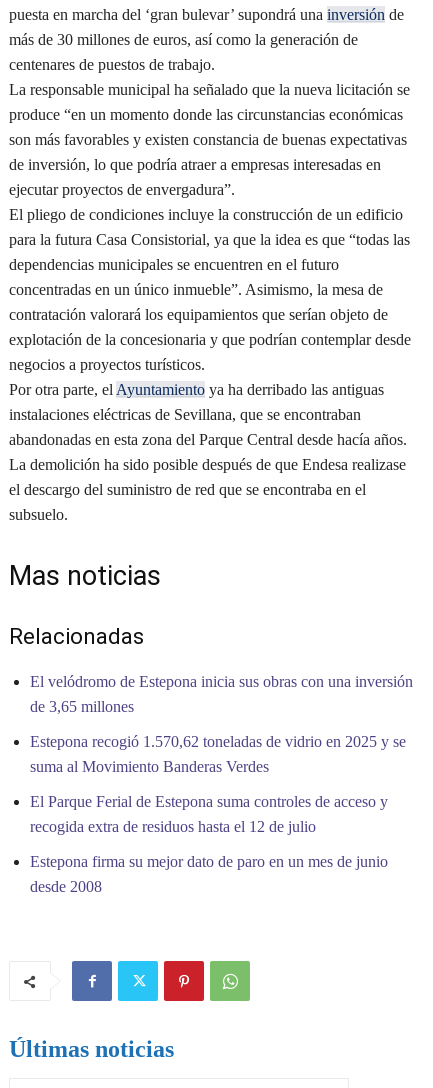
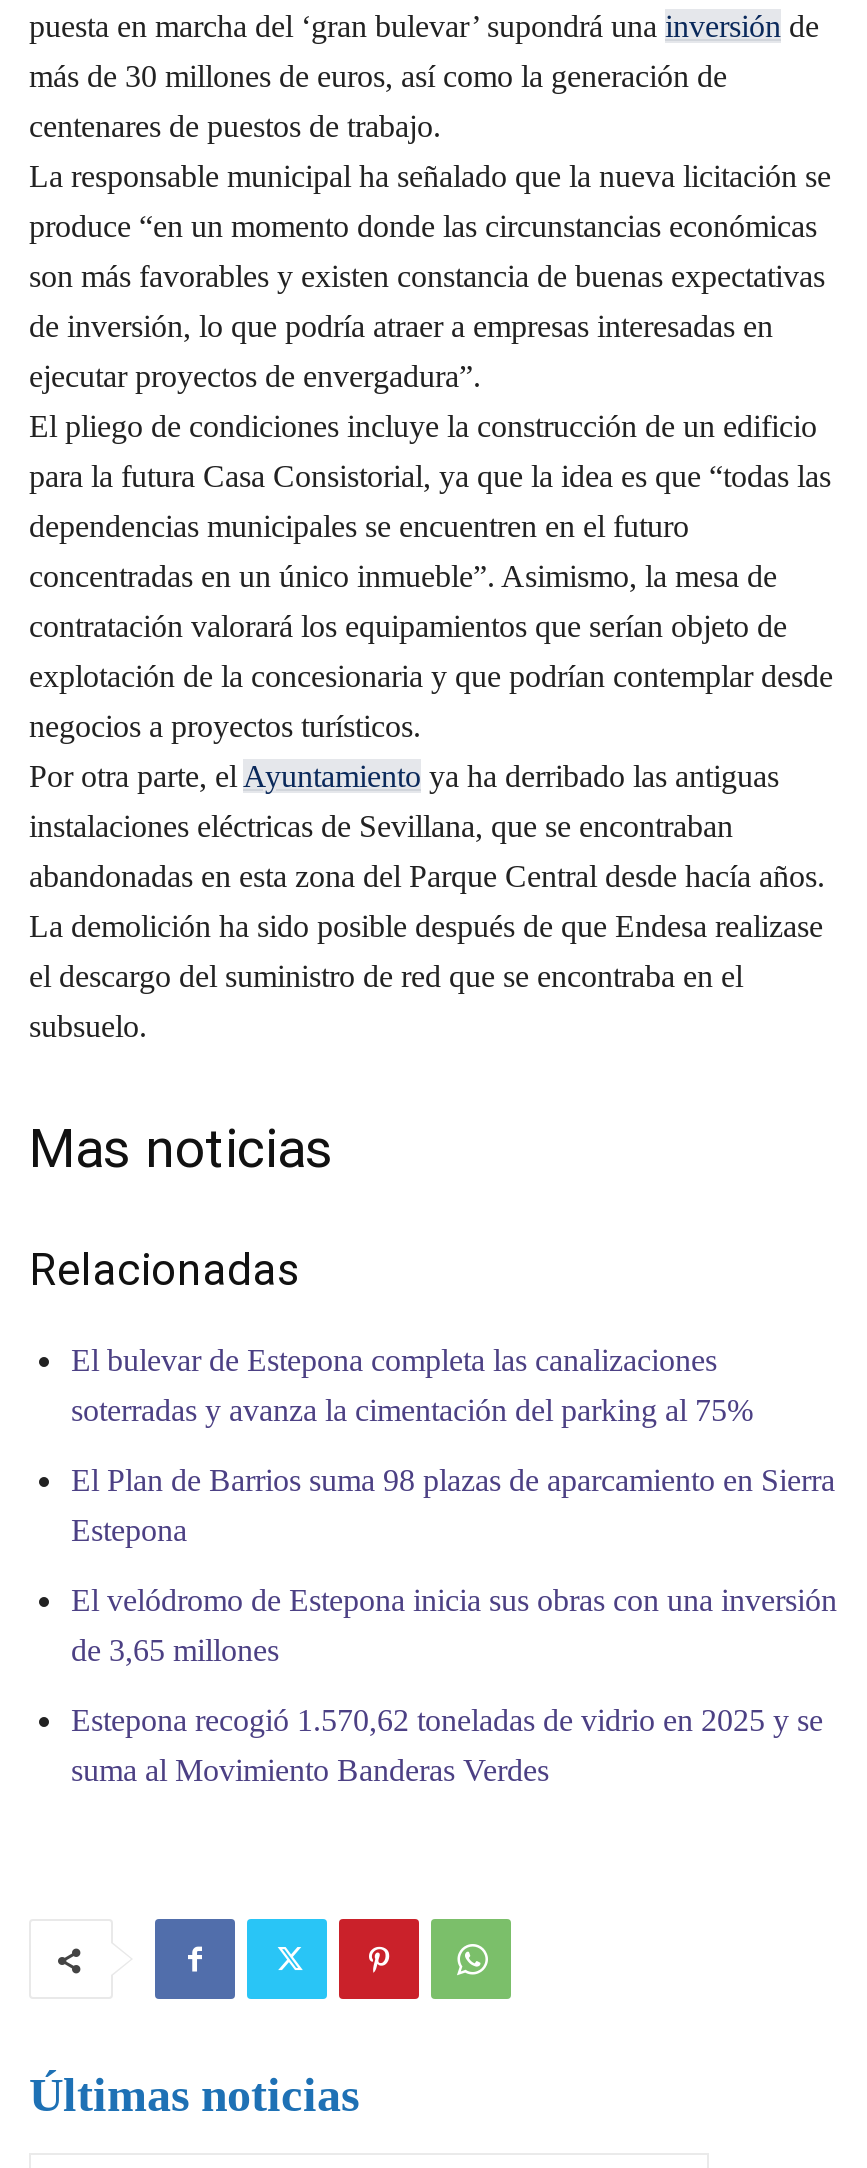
+ El bulevar de Estepona completa las canalizaciones
+ soterradas y avanza la cimentación del parking al 75%
+ El Plan de Barrios suma 98 plazas de aparcamiento en Sierra
+ Estepona

moved down: El velódromo de Estepona inicia sus obras con una inversión | de 3,65 millones | Estepona recogió 1.570,62 toneladas de vidrio en 2025 y se | suma al Movimiento Banderas Verdes

- El Parque Ferial de Estepona suma controles de acceso y
- recogida extra de residuos hasta el 12 de julio
- Estepona firma su mejor dato de paro en un mes de junio
- desde 2008
